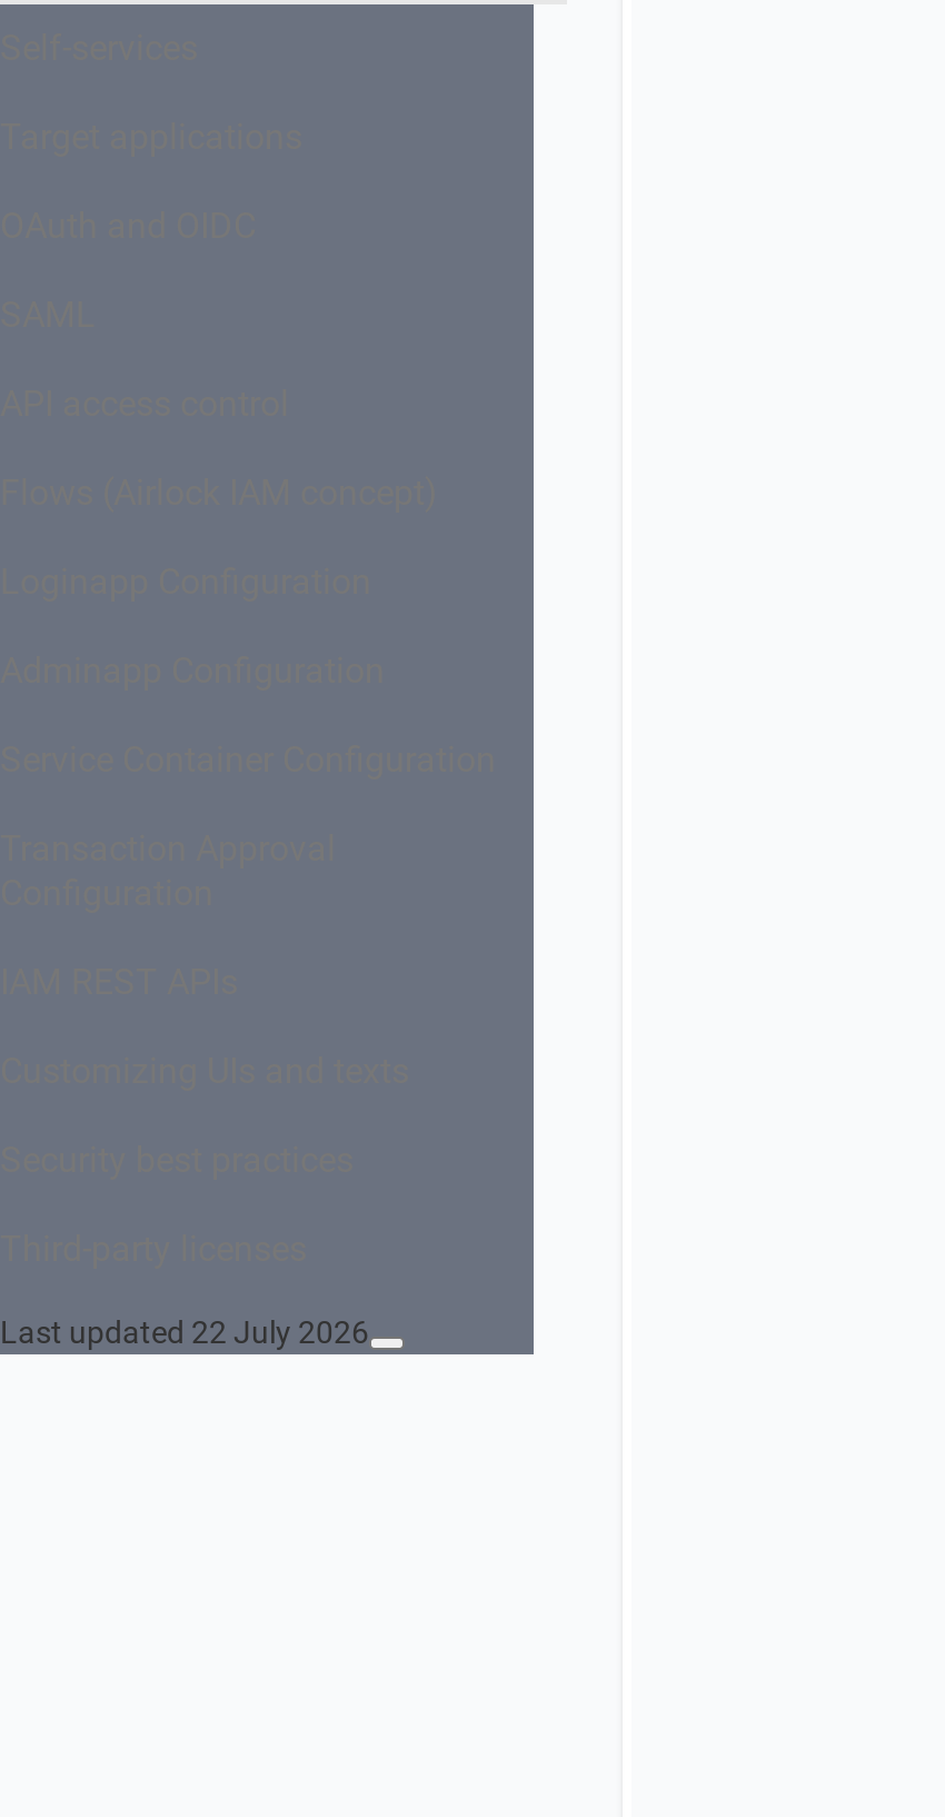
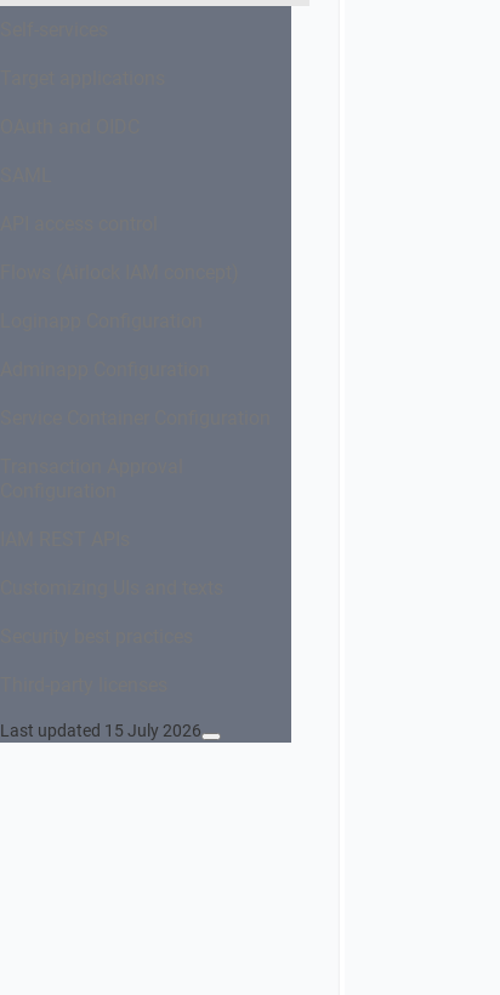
- Last updated 22 July 2026
+ Last updated 15 July 2026
